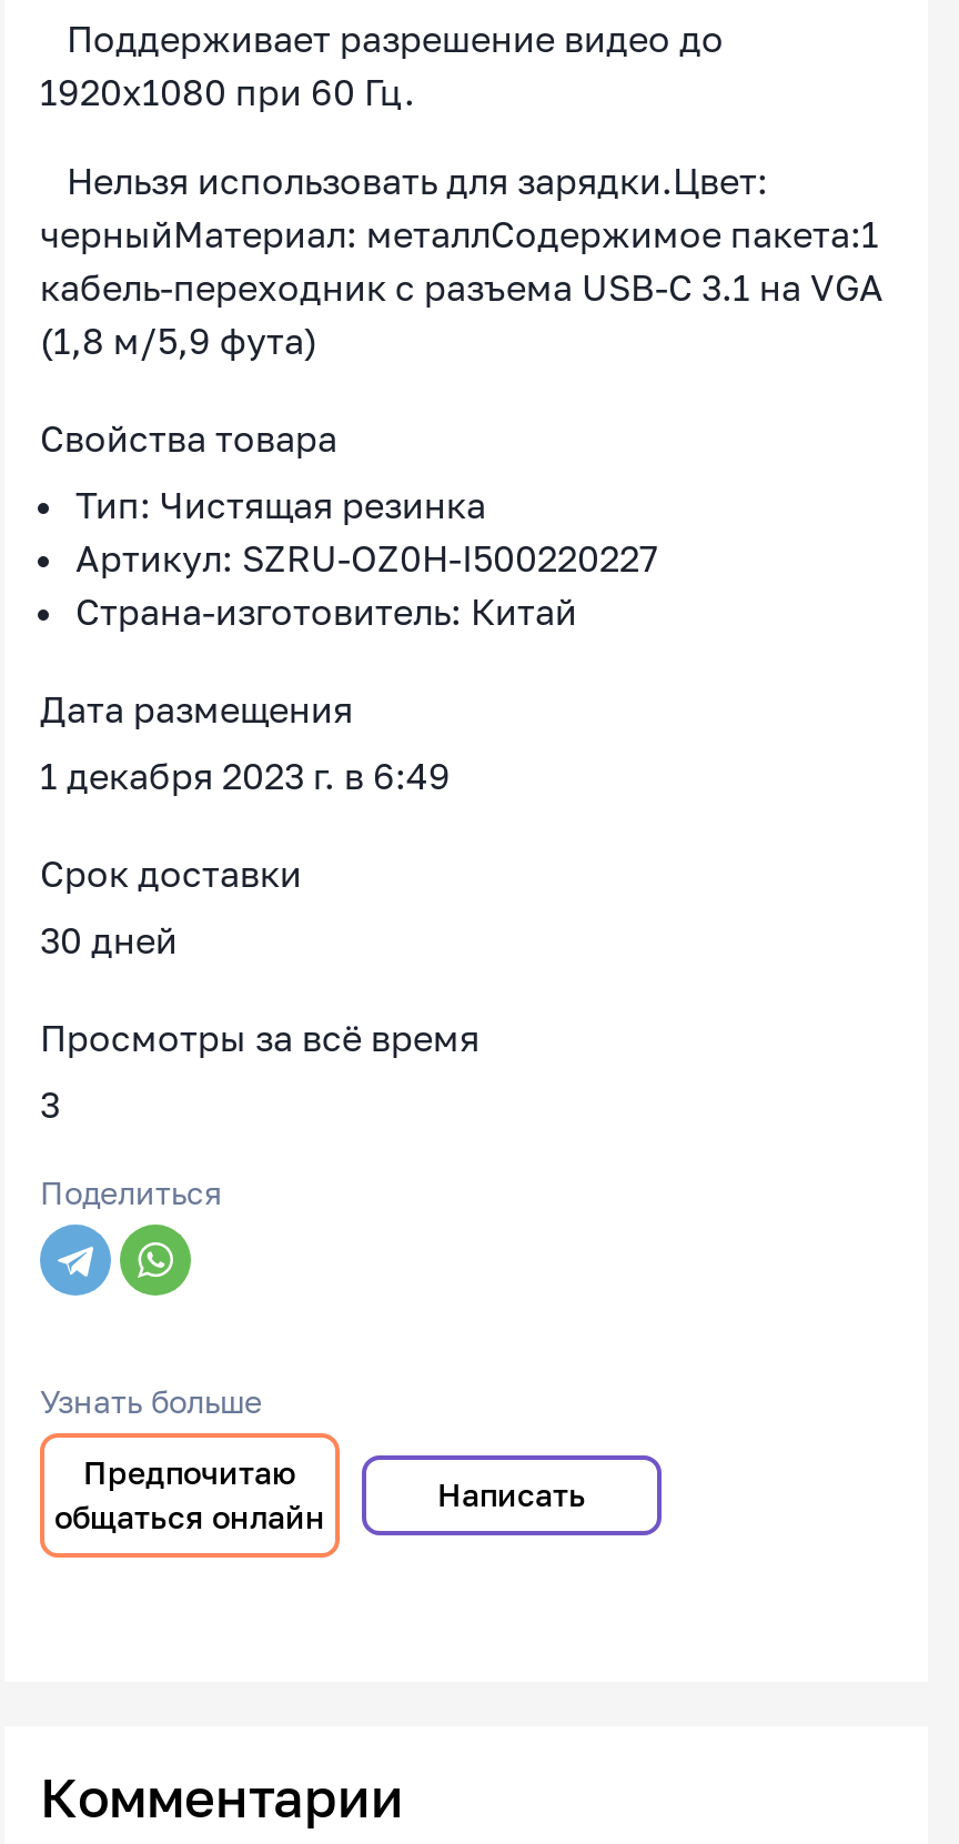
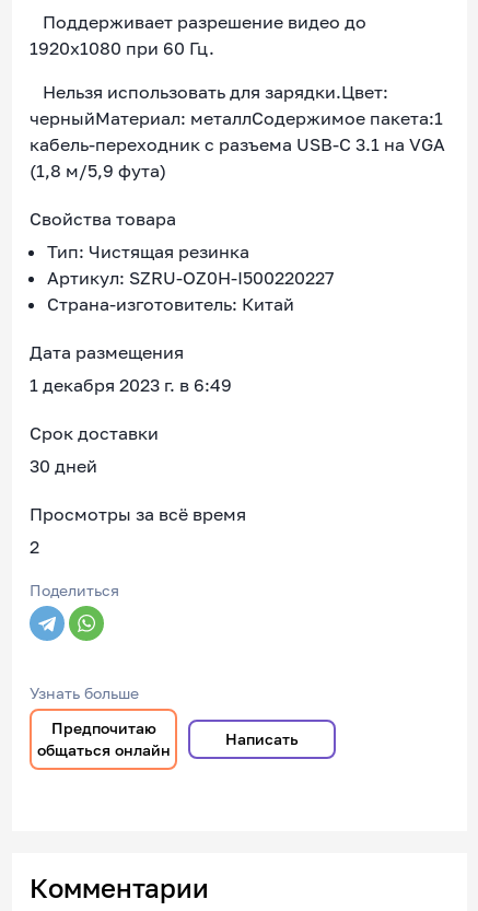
- 3
+ 2
